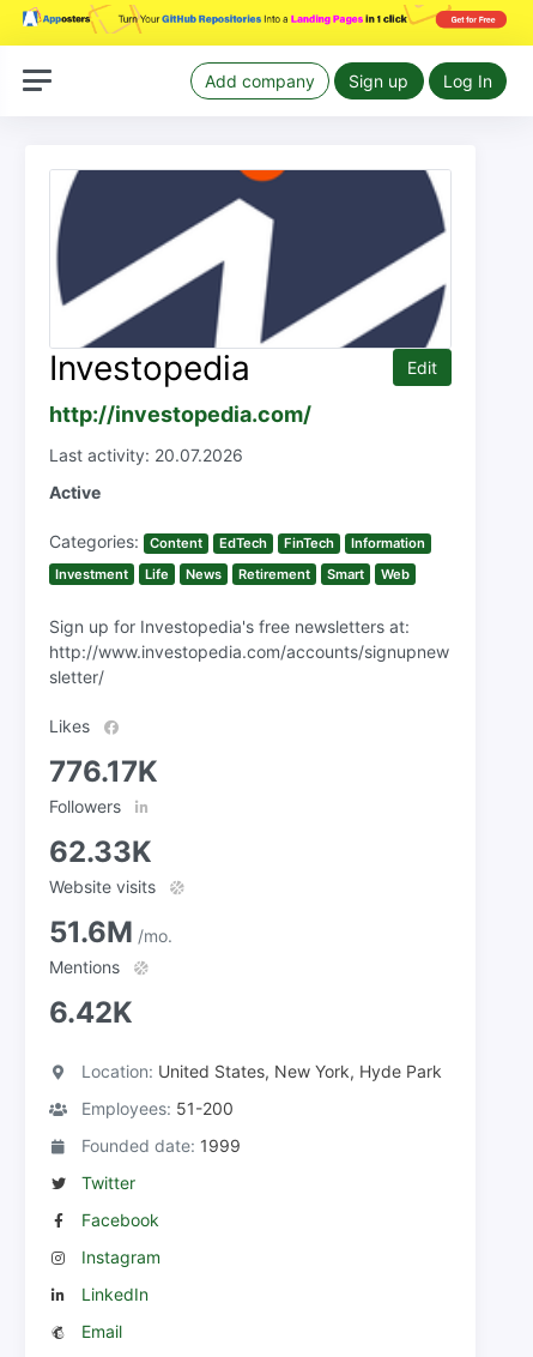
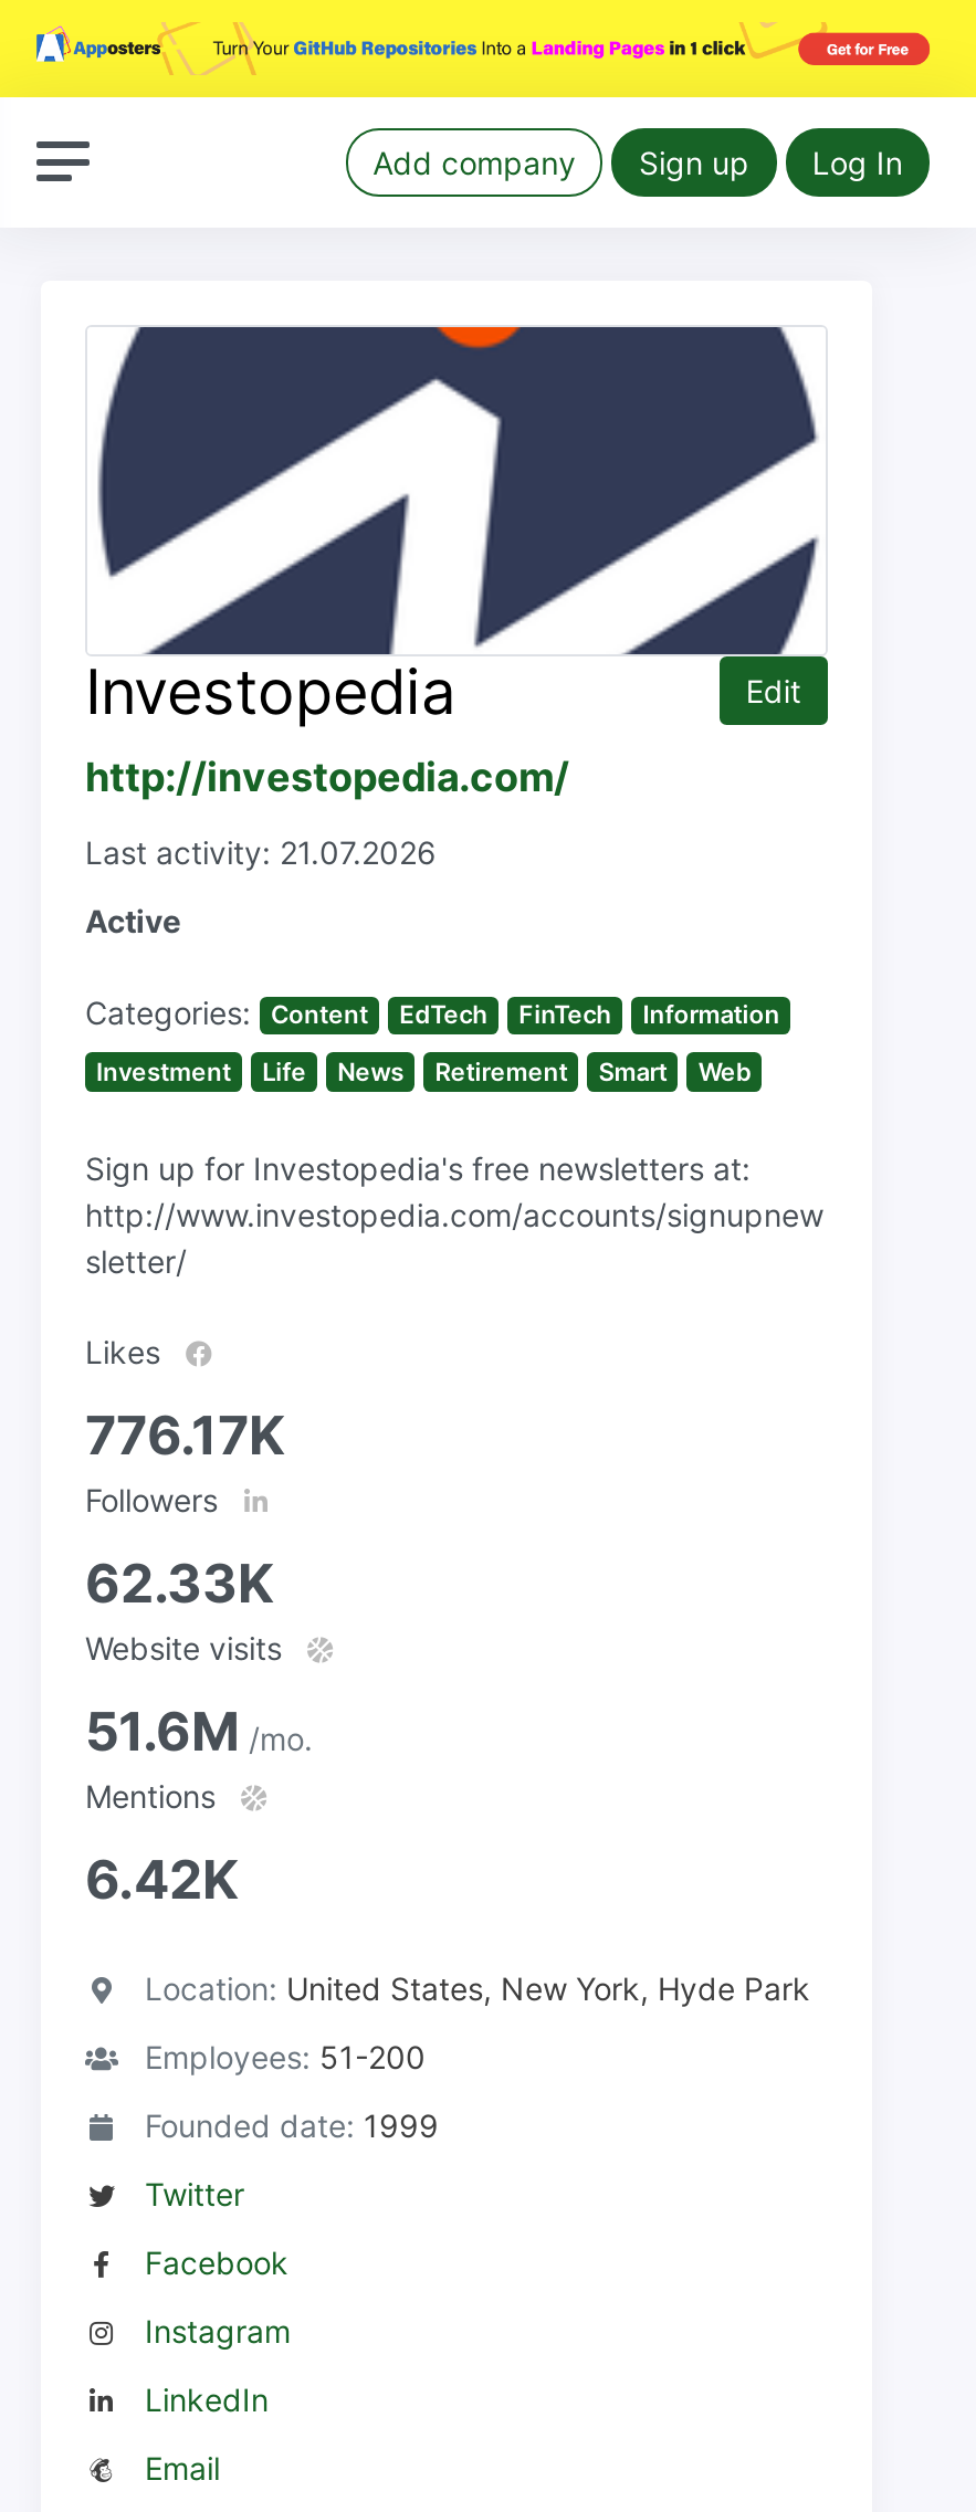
- Last activity: 20.07.2026
+ Last activity: 21.07.2026
